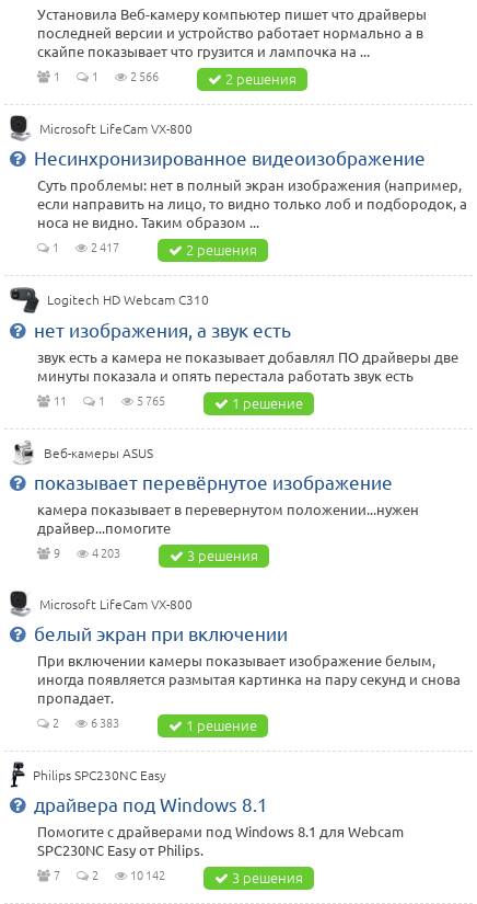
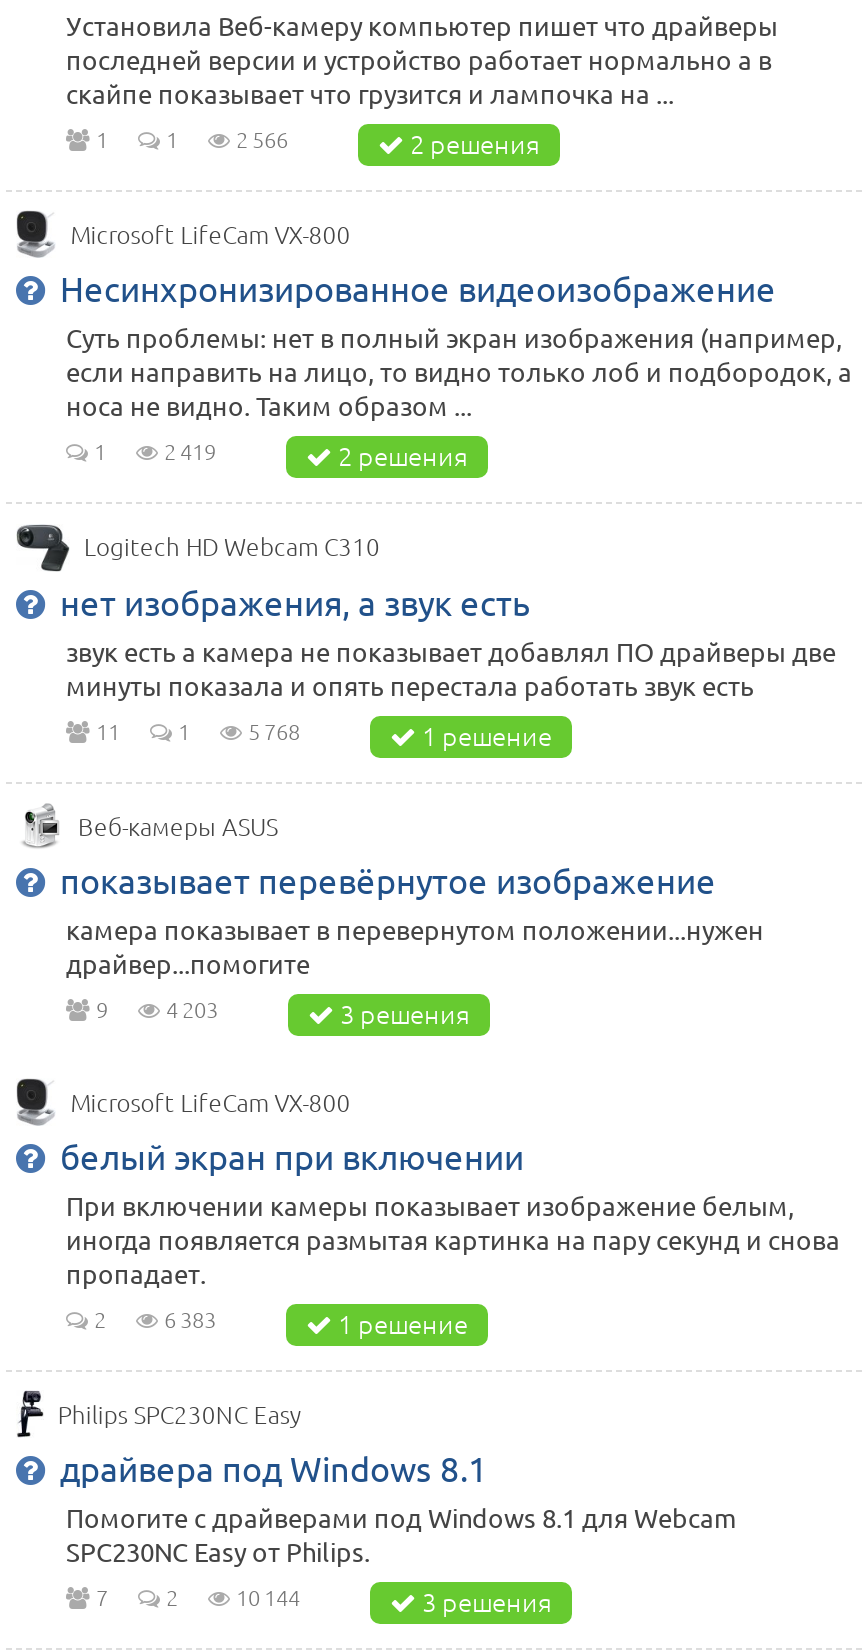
- 1 2 417
+ 1 2 419

- 11 1 5 765
+ 11 1 5 768

- 7 2 10 142
+ 7 2 10 144
